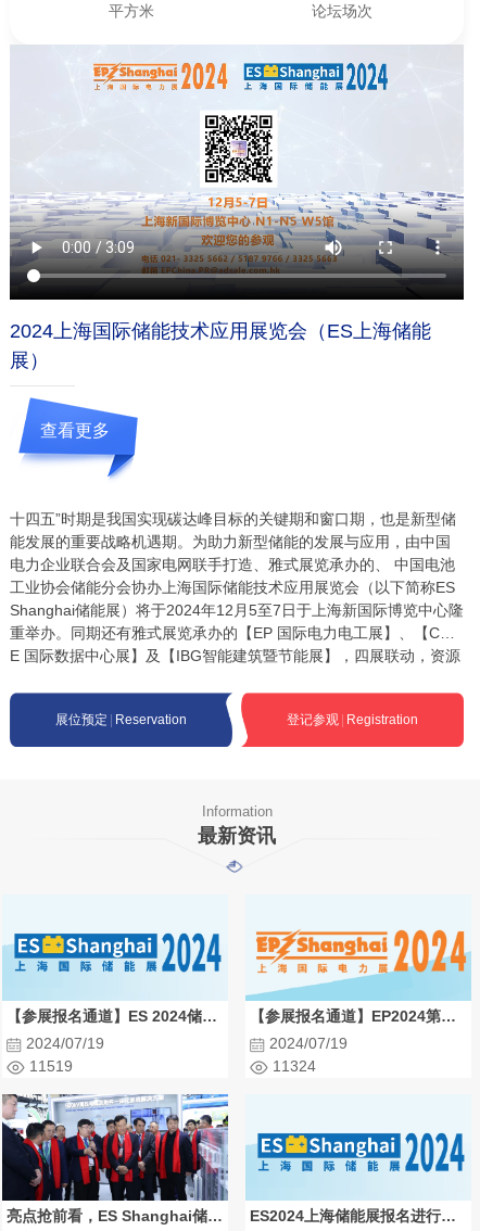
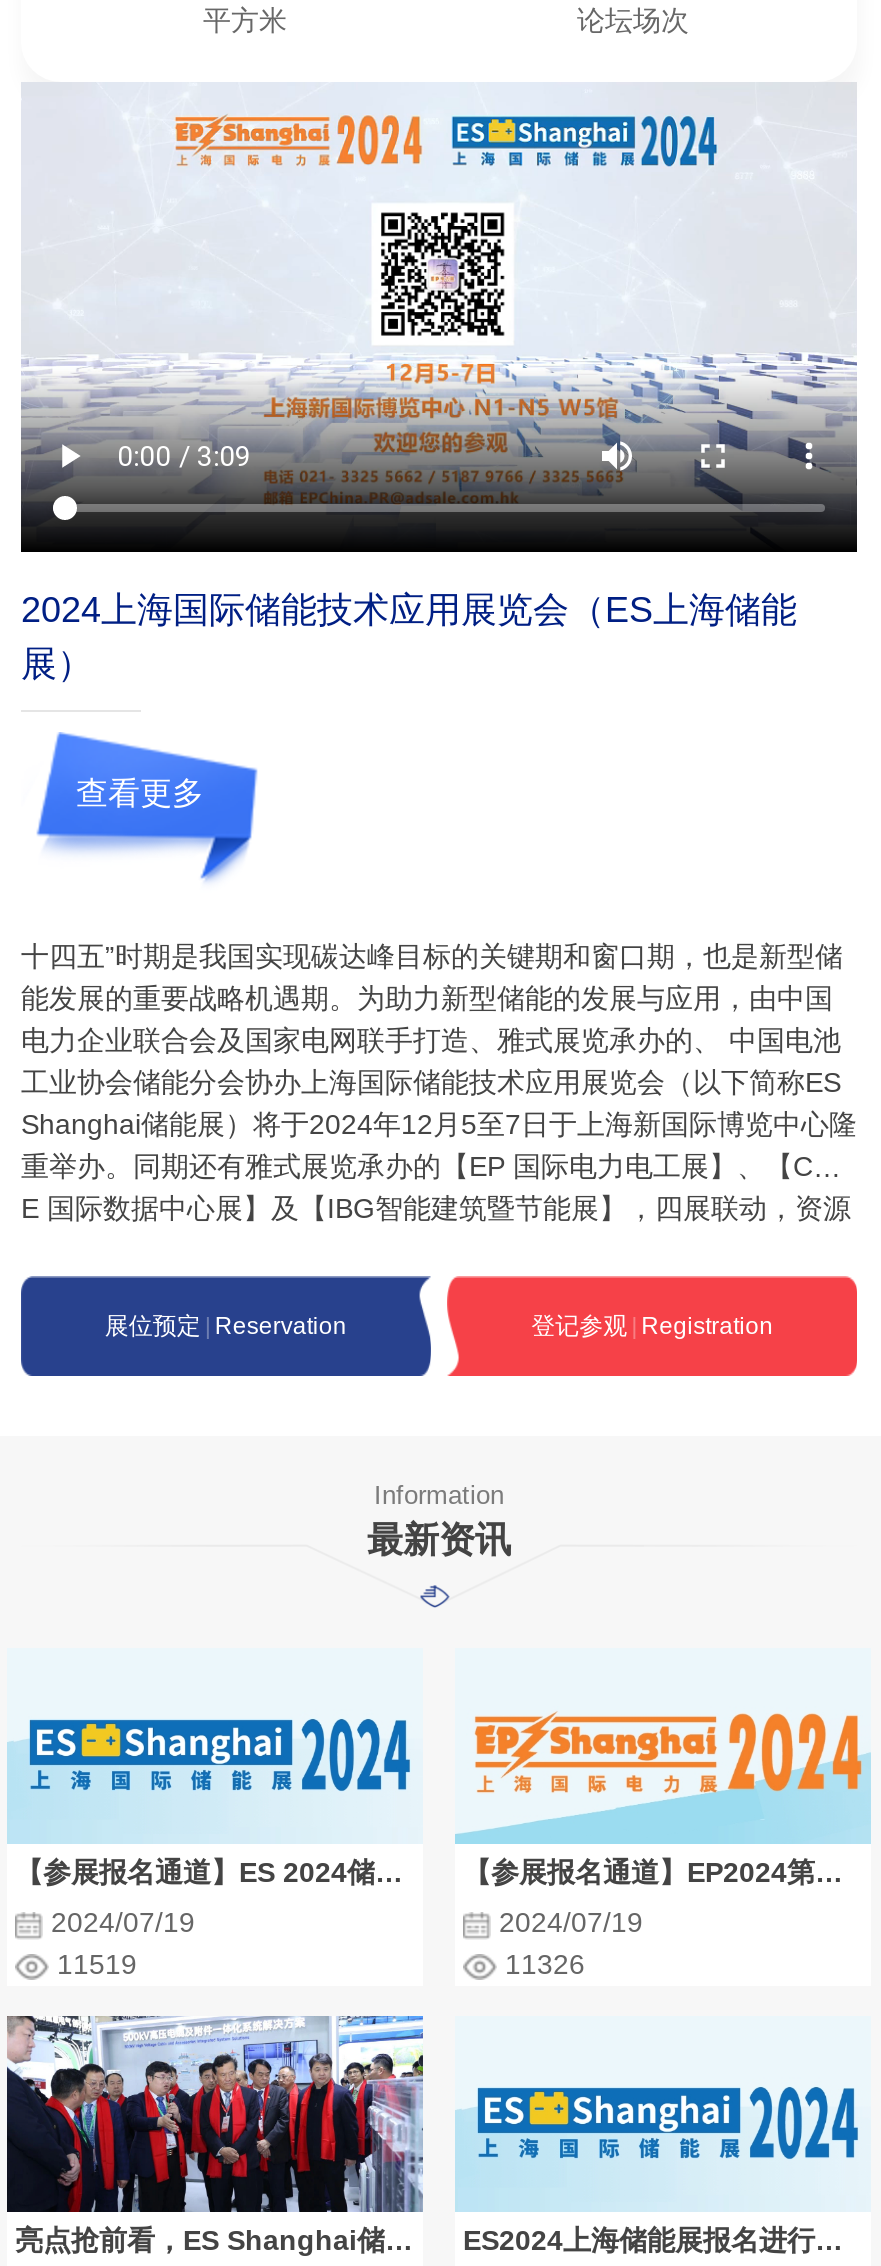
- 11324
+ 11326
